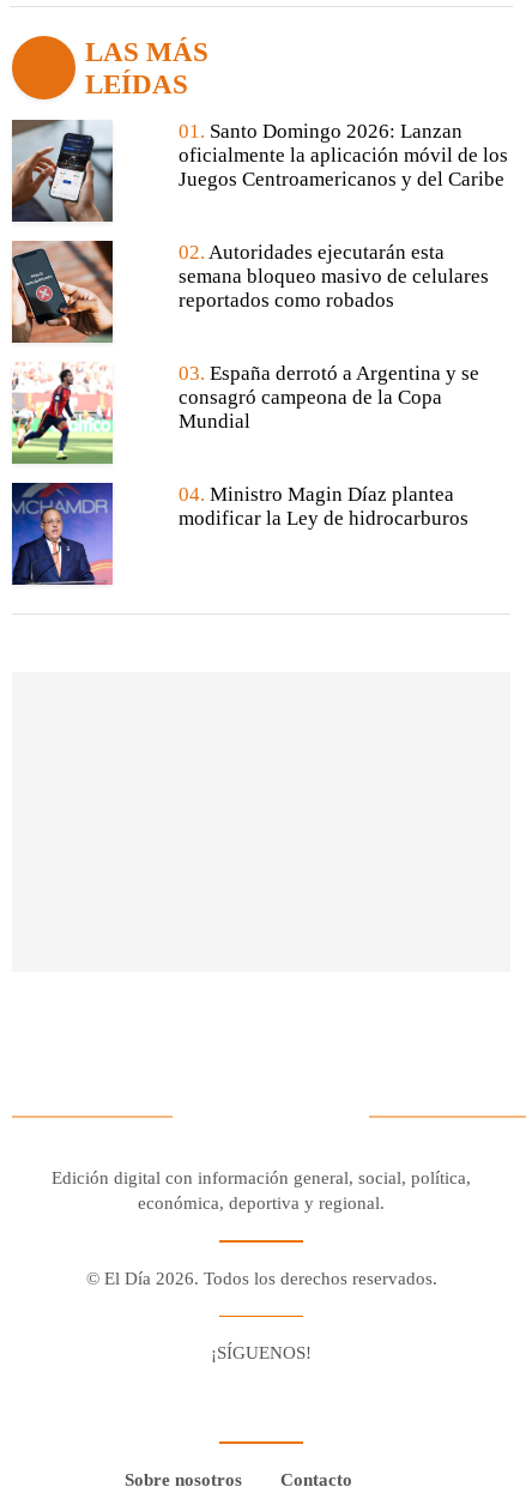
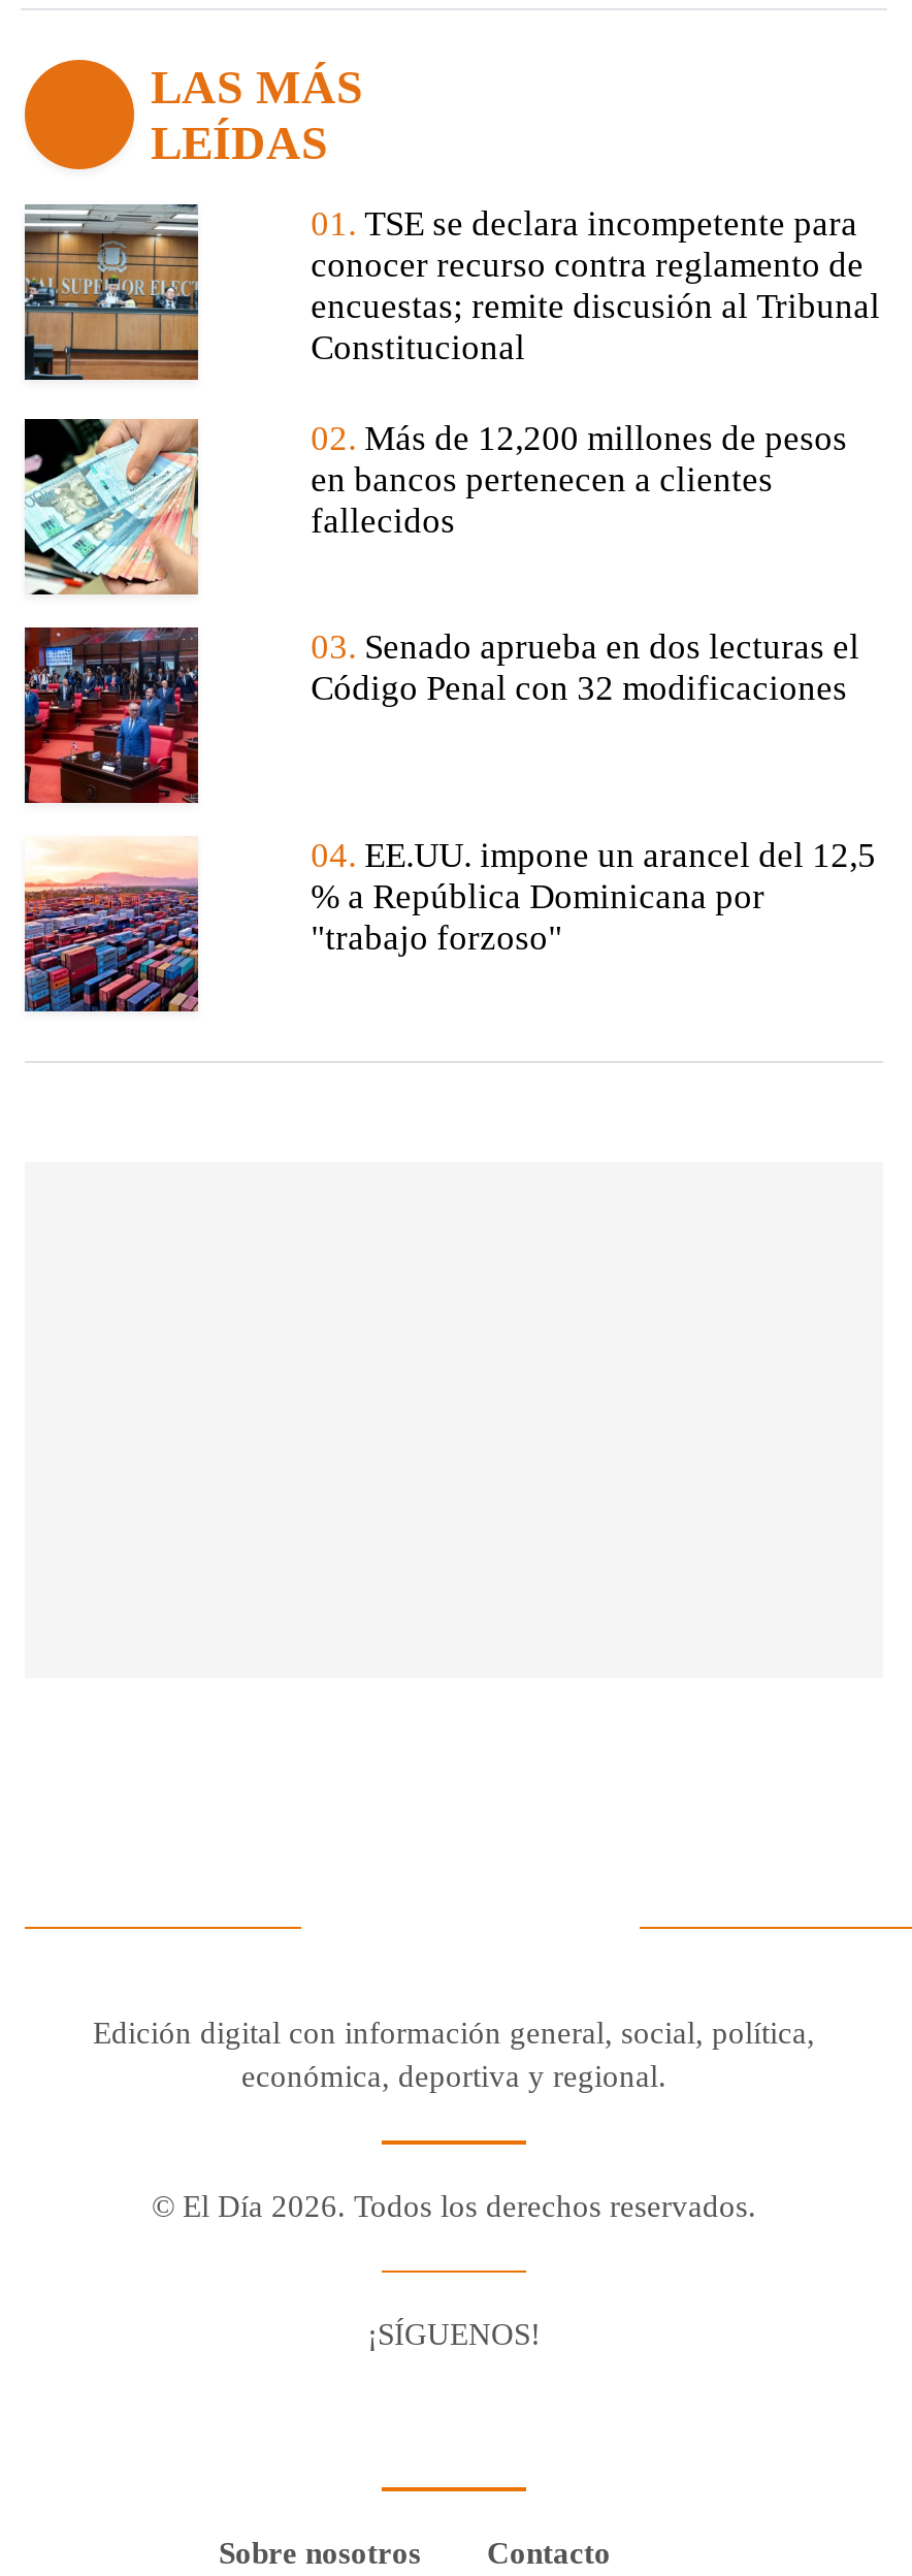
- [image]
+ [image]

- 01. Santo Domingo 2026: Lanzan
- oficialmente la aplicación móvil de los
- Juegos Centroamericanos y del Caribe
+ 01. TSE se declara incompetente para
+ conocer recurso contra reglamento de
+ encuestas; remite discusión al Tribunal
+ Constitucional

- [image]
+ [image]

- 02. Autoridades ejecutarán esta
- semana bloqueo masivo de celulares
- reportados como robados
+ 02. Más de 12,200 millones de pesos
+ en bancos pertenecen a clientes
+ fallecidos

- [image]
+ [image]

- 03. España derrotó a Argentina y se
- consagró campeona de la Copa
- Mundial
+ 03. Senado aprueba en dos lecturas el
+ Código Penal con 32 modificaciones

- [image]
+ [image]

- 04. Ministro Magin Díaz plantea
- modificar la Ley de hidrocarburos
+ 04. EE.UU. impone un arancel del 12,5
+ % a República Dominicana por
+ "trabajo forzoso"
